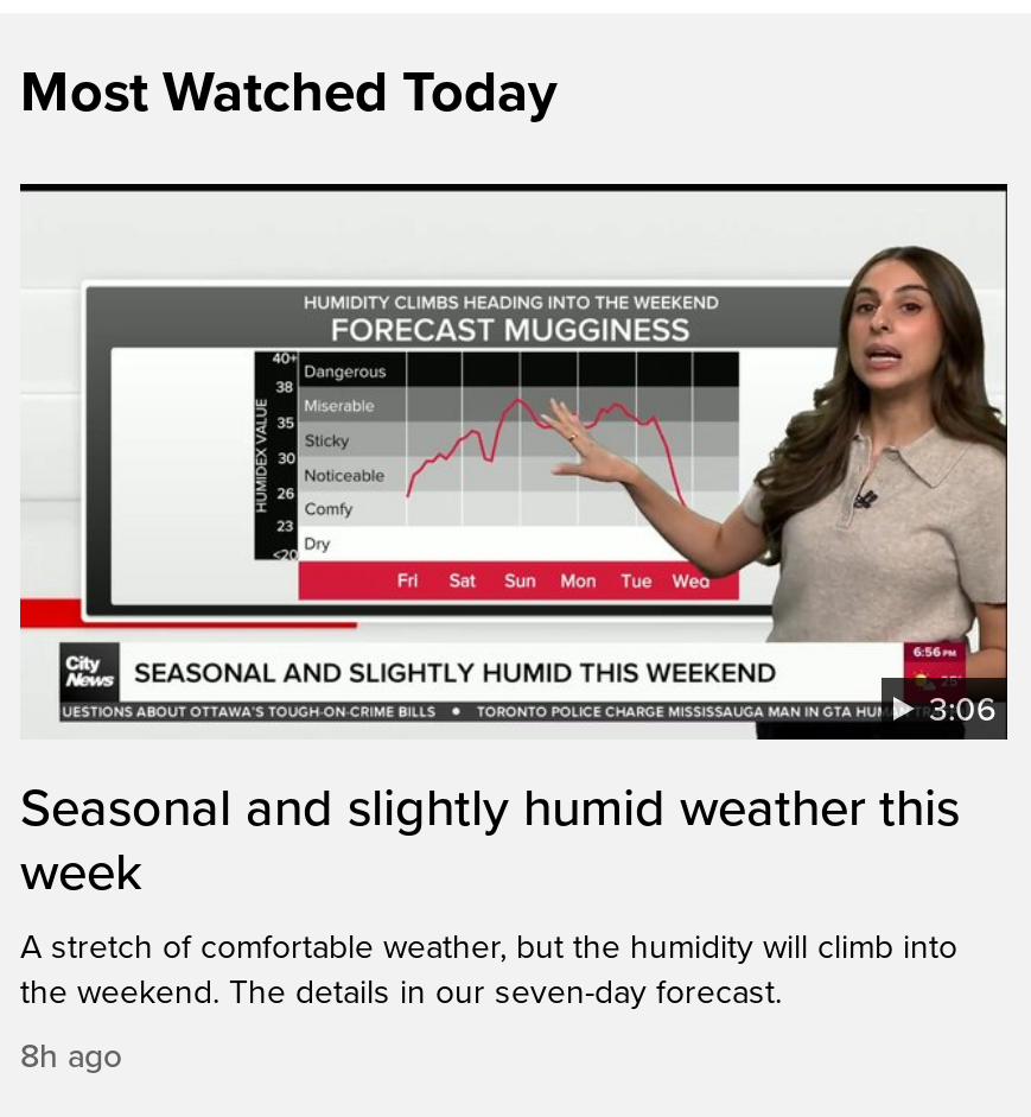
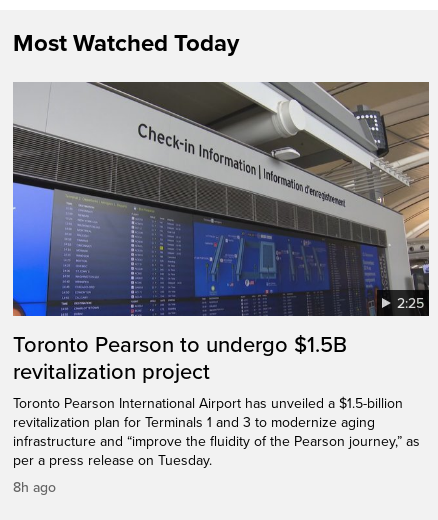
- [image]
- 3:06
+ [image]
+ 2:25

- Seasonal and slightly humid weather this
- week
- A stretch of comfortable weather, but the humidity will climb into
- the weekend. The details in our seven-day forecast.
+ Toronto Pearson to undergo $1.5B
+ revitalization project
+ Toronto Pearson International Airport has unveiled a $1.5-billion
+ revitalization plan for Terminals 1 and 3 to modernize aging
+ infrastructure and “improve the fluidity of the Pearson journey,” as
+ per a press release on Tuesday.
